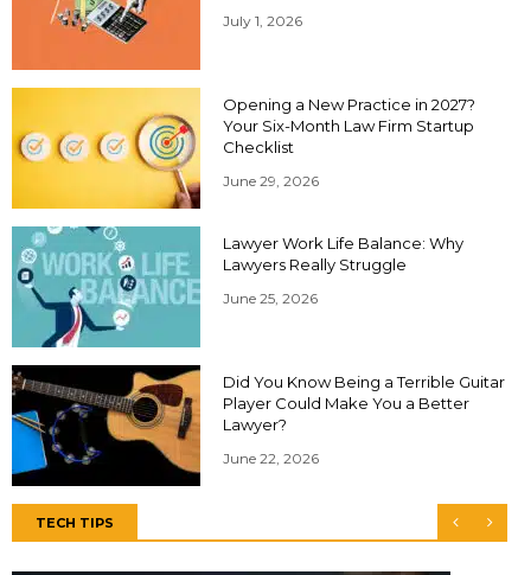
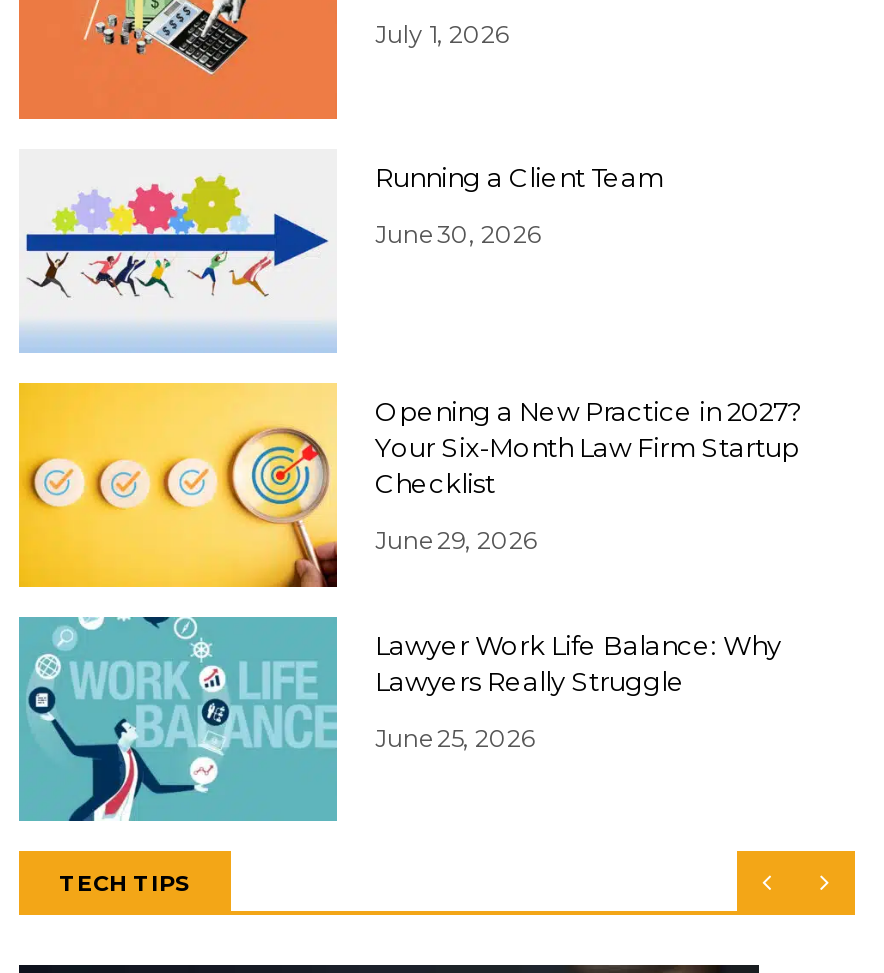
+ [image]
+ Running a Client Team
+ June 30, 2026

moved down: [image] | Opening a New Practice in 2027? | Your Six-Month Law Firm Startup | Checklist | June 29, 2026 | Lawyer Work Life Balance: Why | Lawyers Really Struggle | June 25, 2026

- [image]
- Did You Know Being a Terrible Guitar
- Player Could Make You a Better
- Lawyer?
- June 22, 2026
